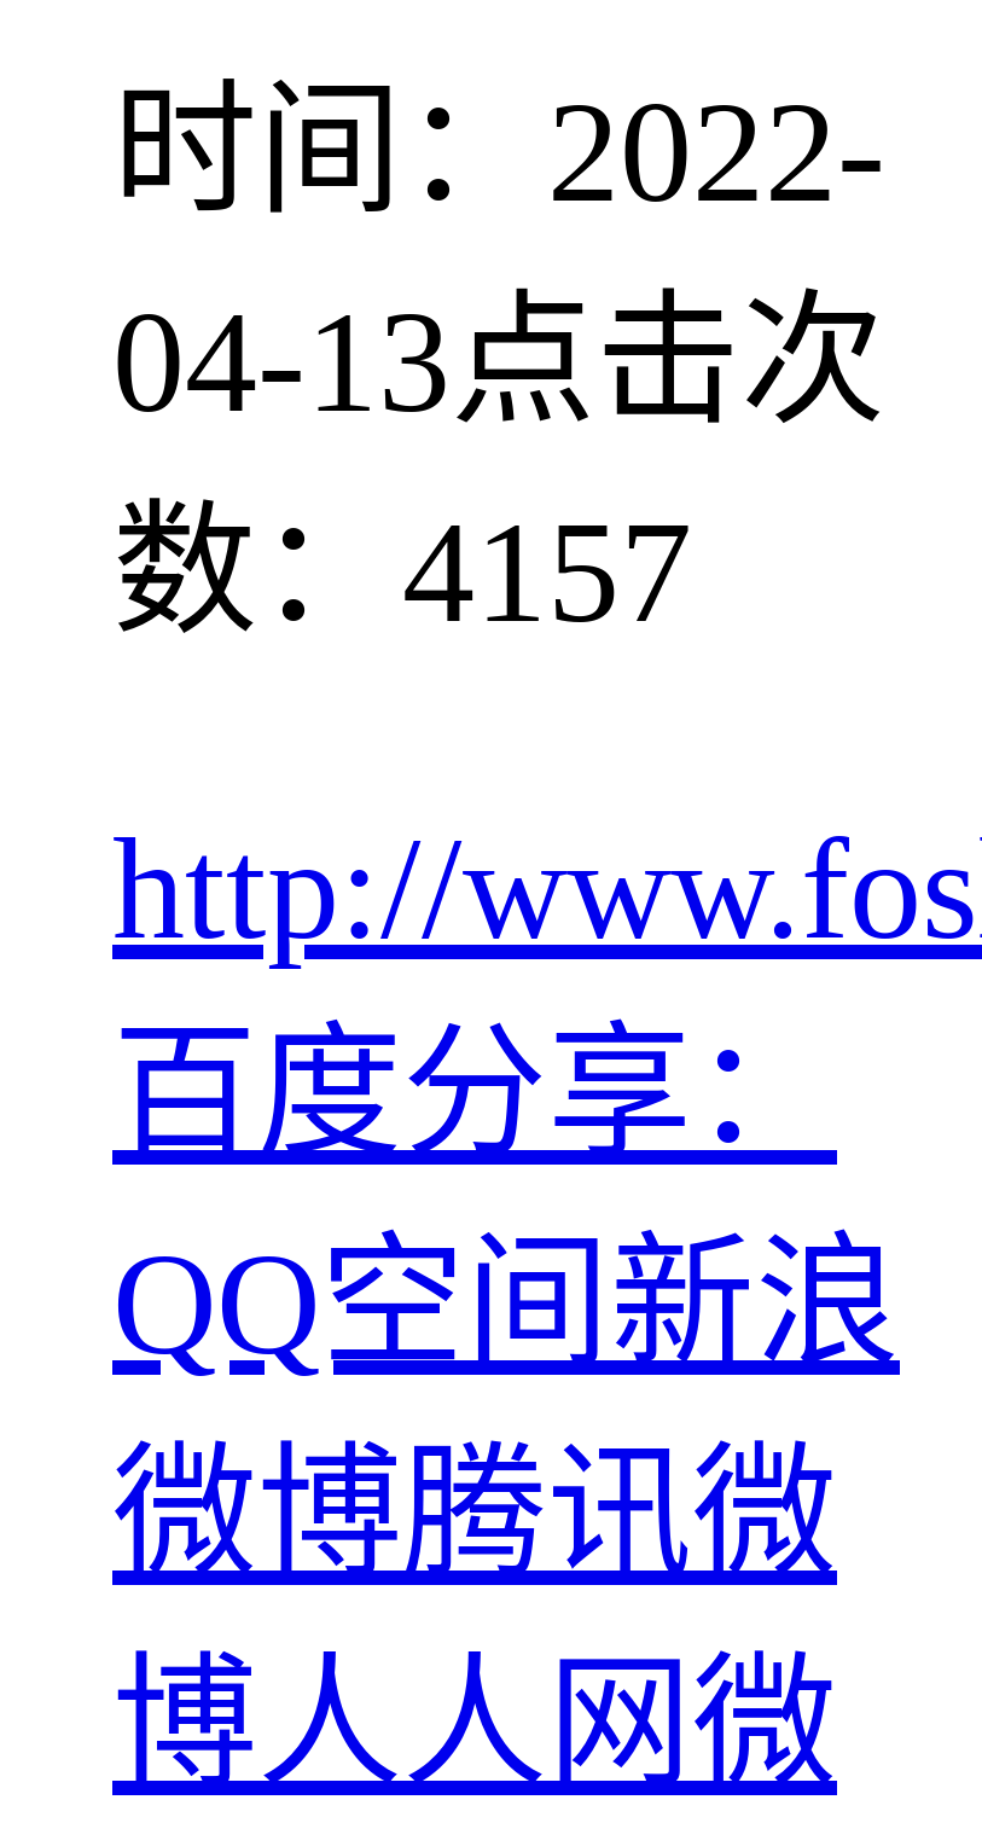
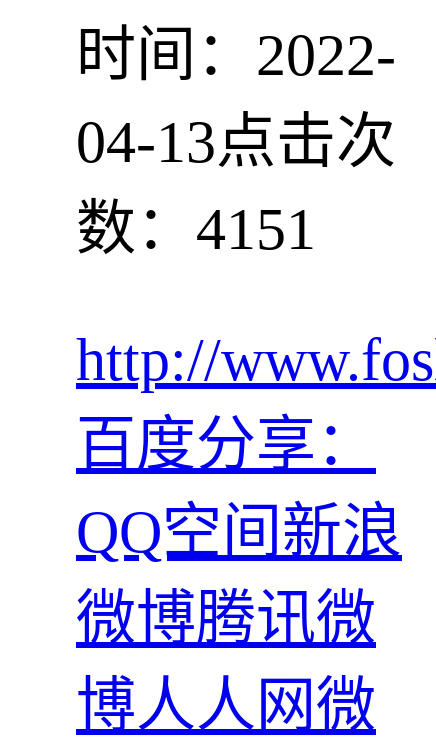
- 数：4157
+ 数：4151
